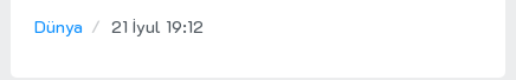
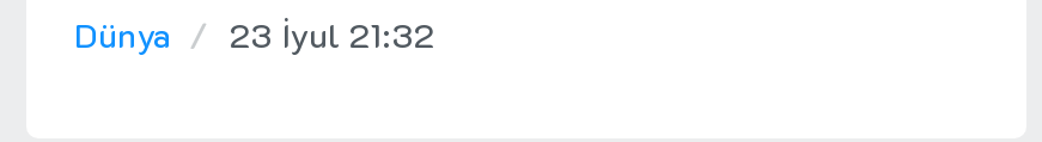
- Dünya 21 İyul 19:12
+ Dünya 23 İyul 21:32
